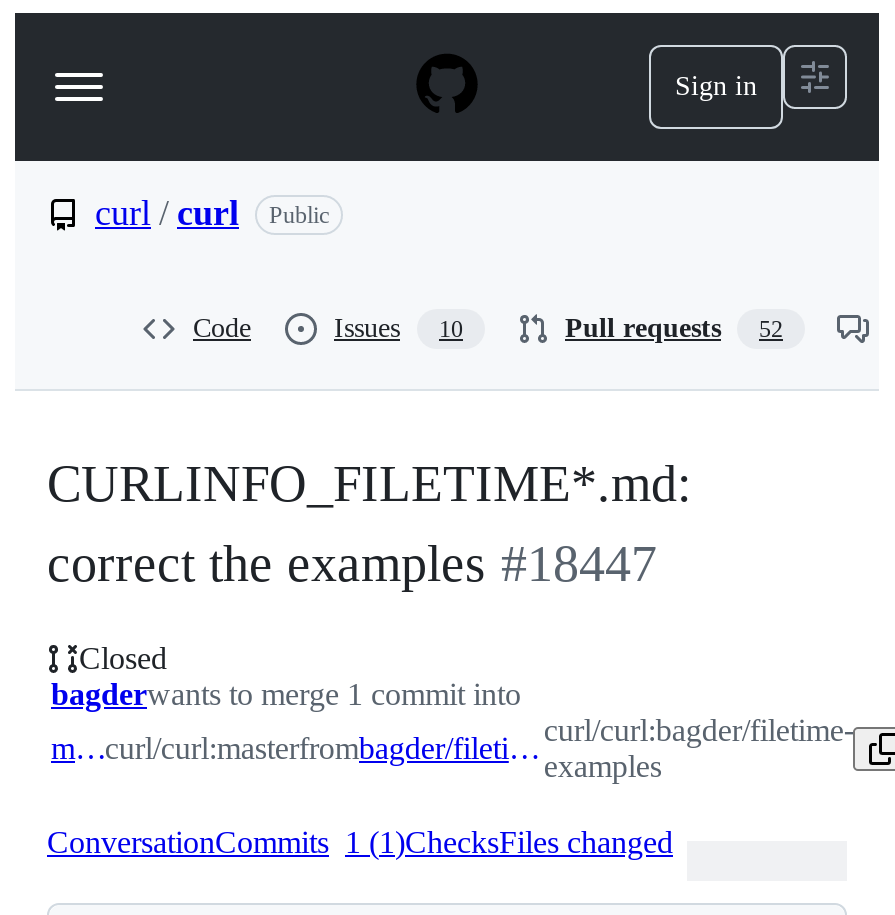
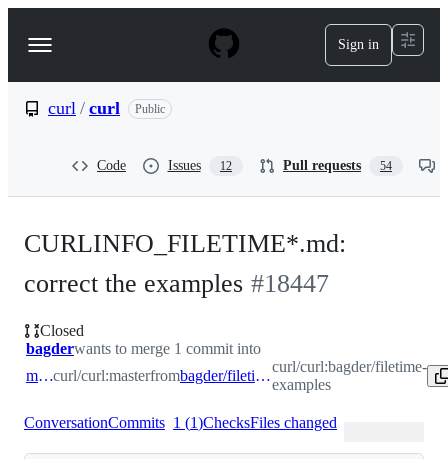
- Issues 10
+ Issues 12

- Pull requests 52
+ Pull requests 54
